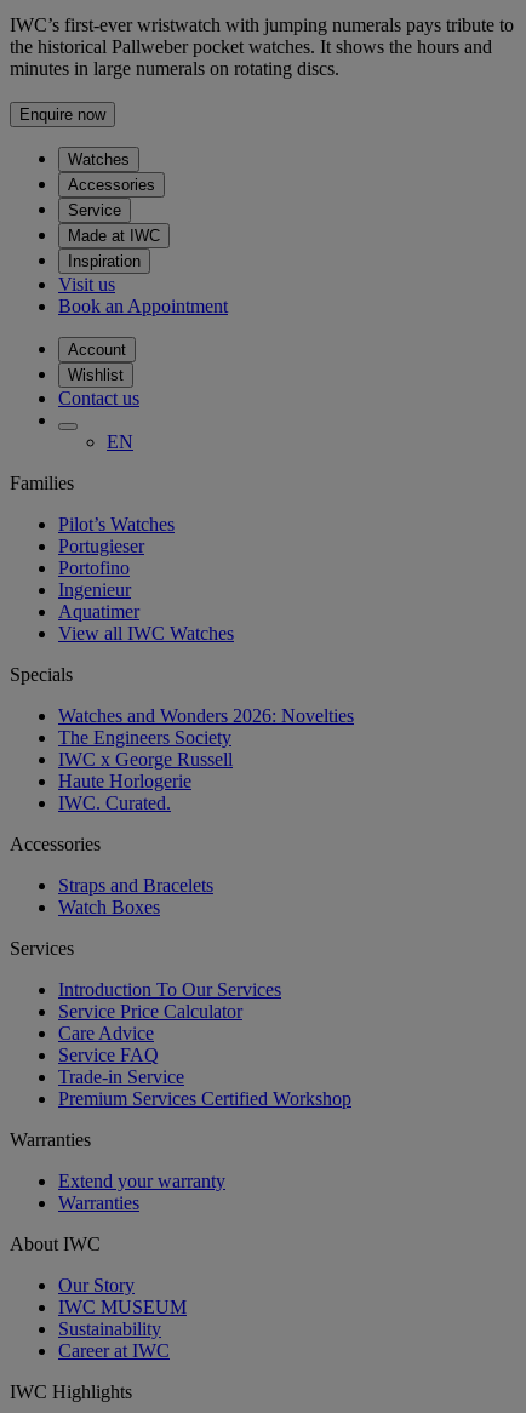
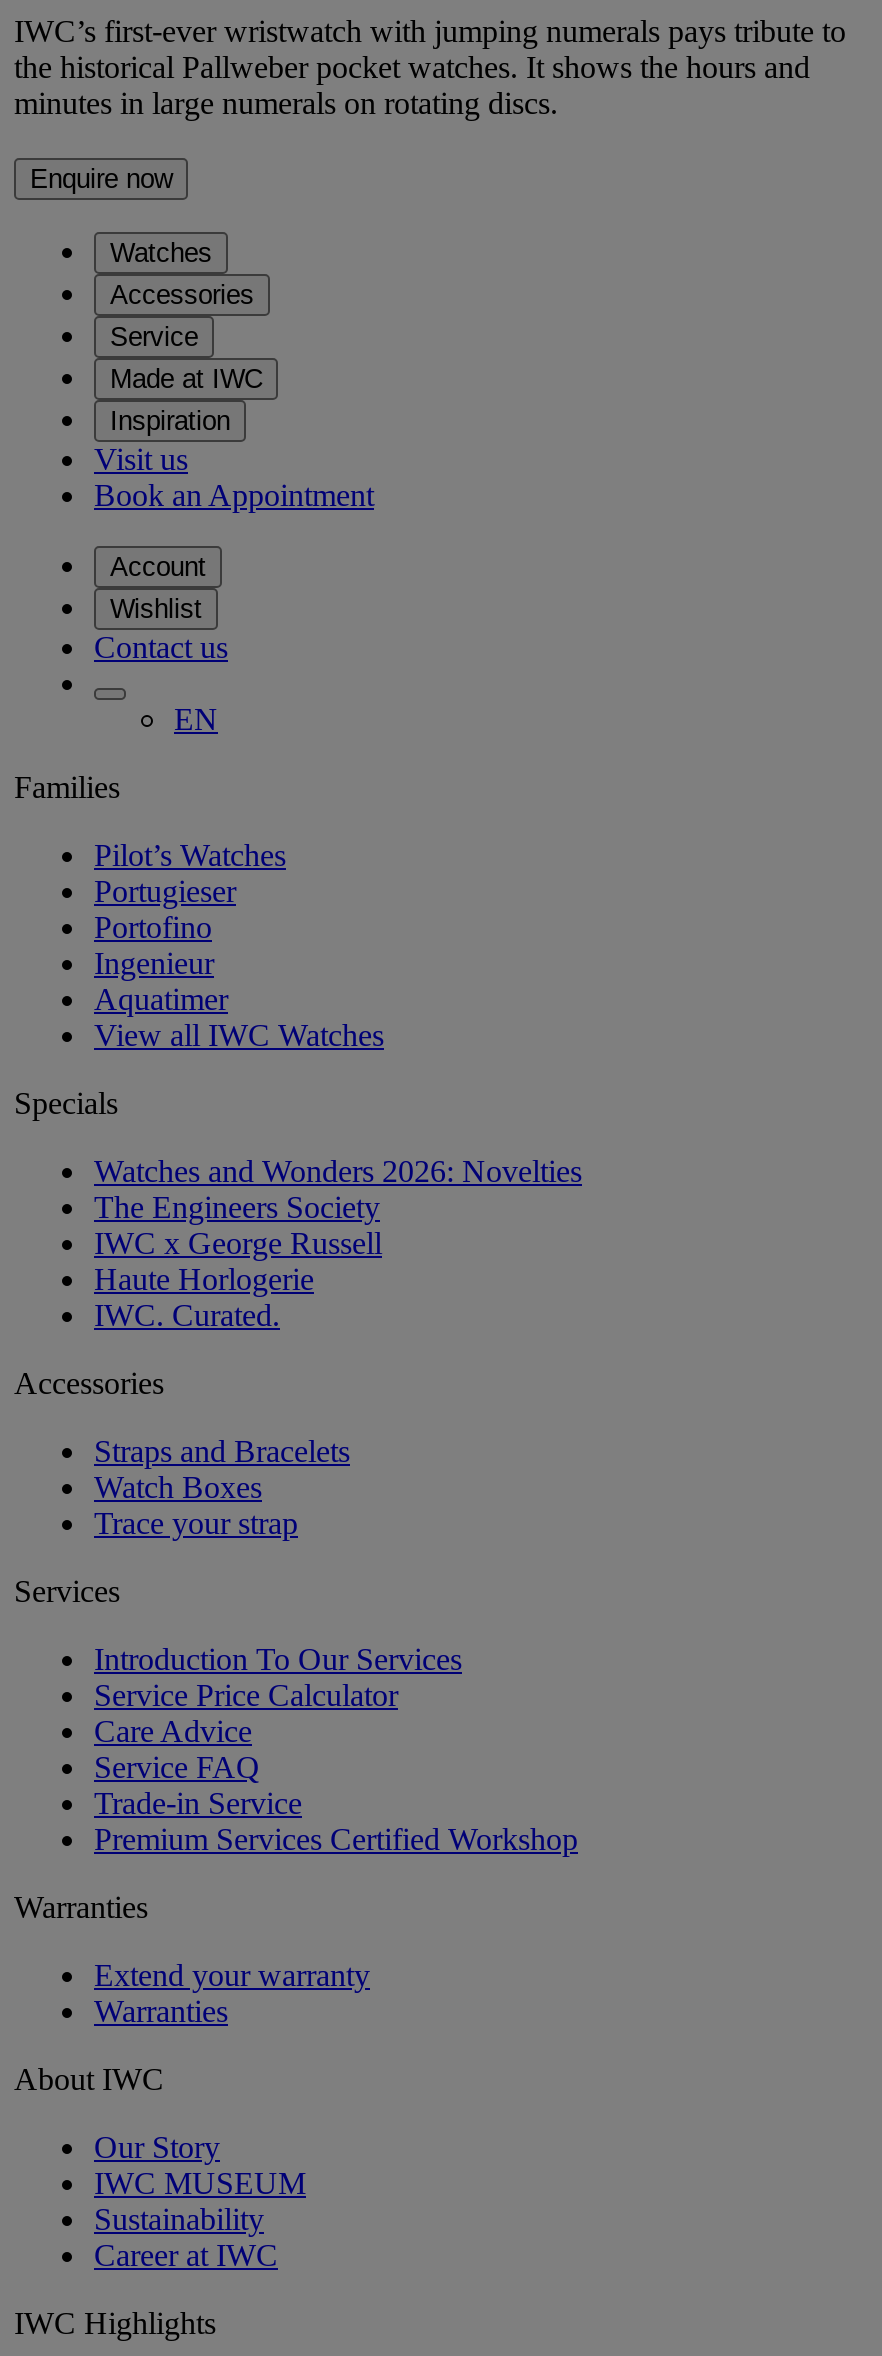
+ Trace your strap
